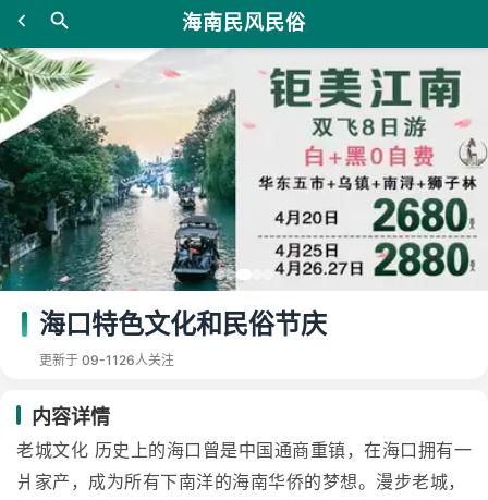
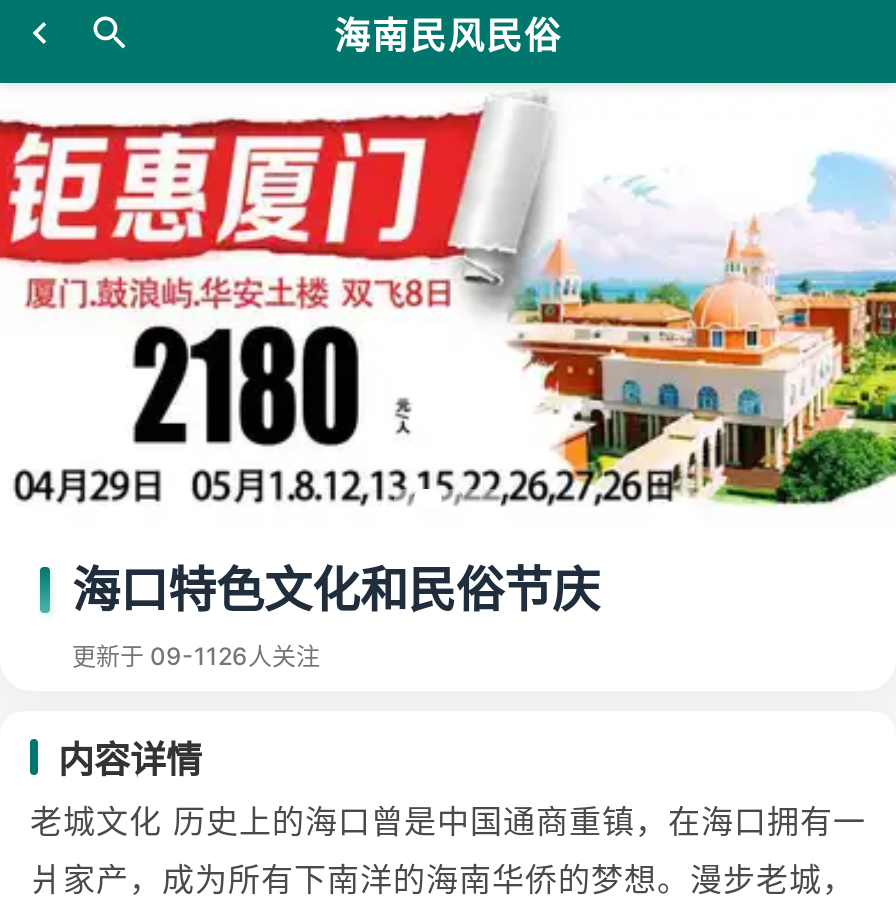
- [image]
+ [image]
